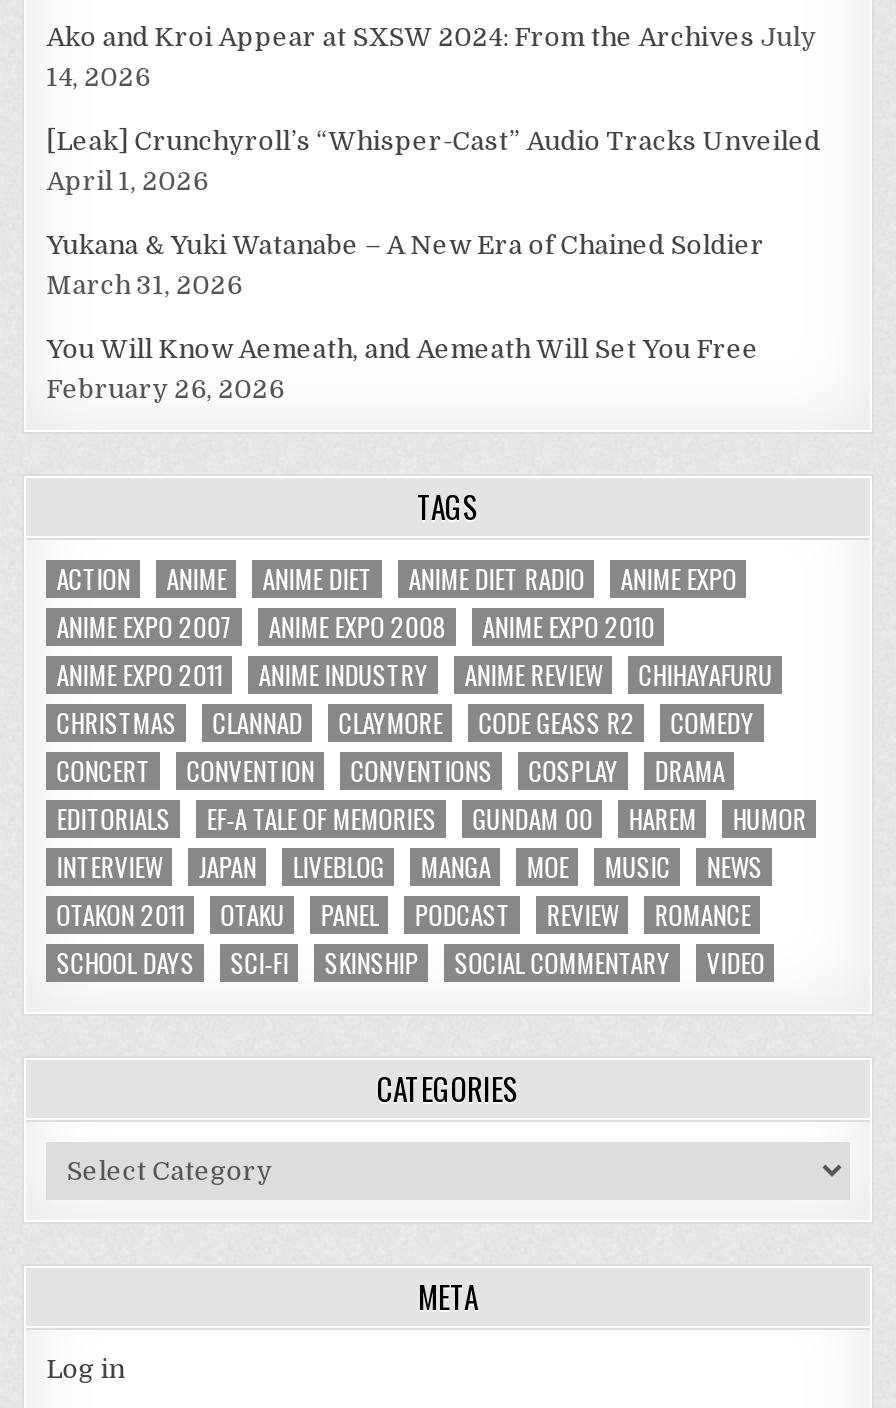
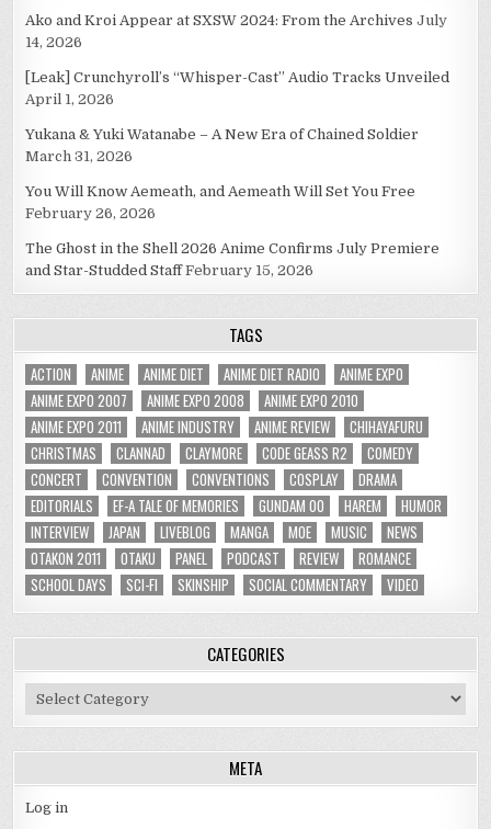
+ The Ghost in the Shell 2026 Anime Confirms July Premiere
+ and Star-Studded Staff February 15, 2026
